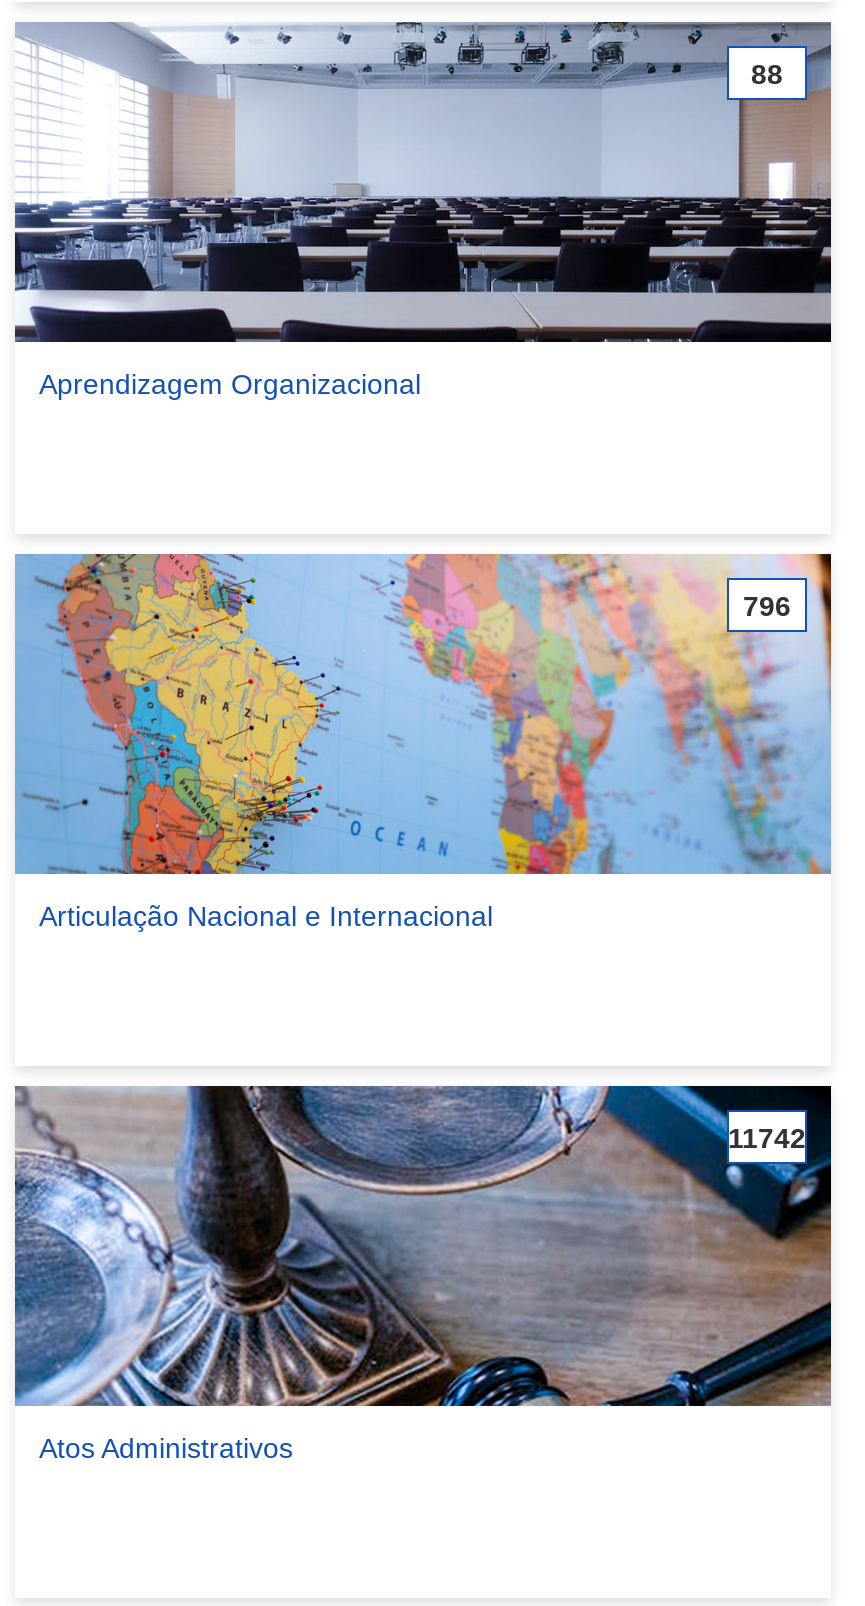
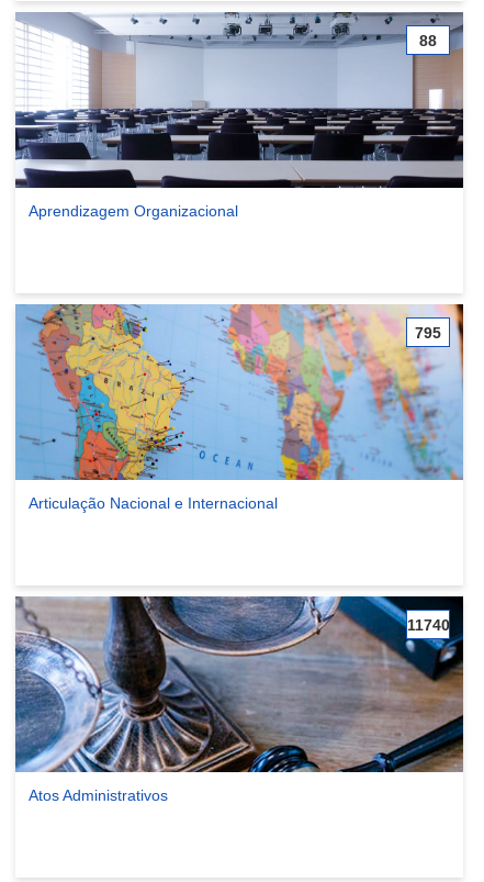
- 796
+ 795

- 11742
+ 11740
